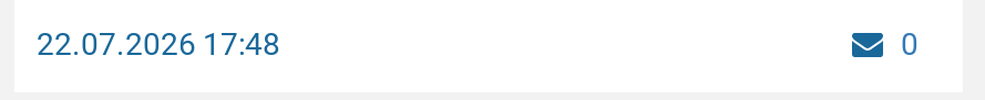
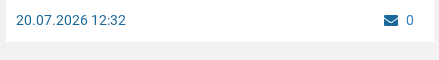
- 22.07.2026 17:48
+ 20.07.2026 12:32
